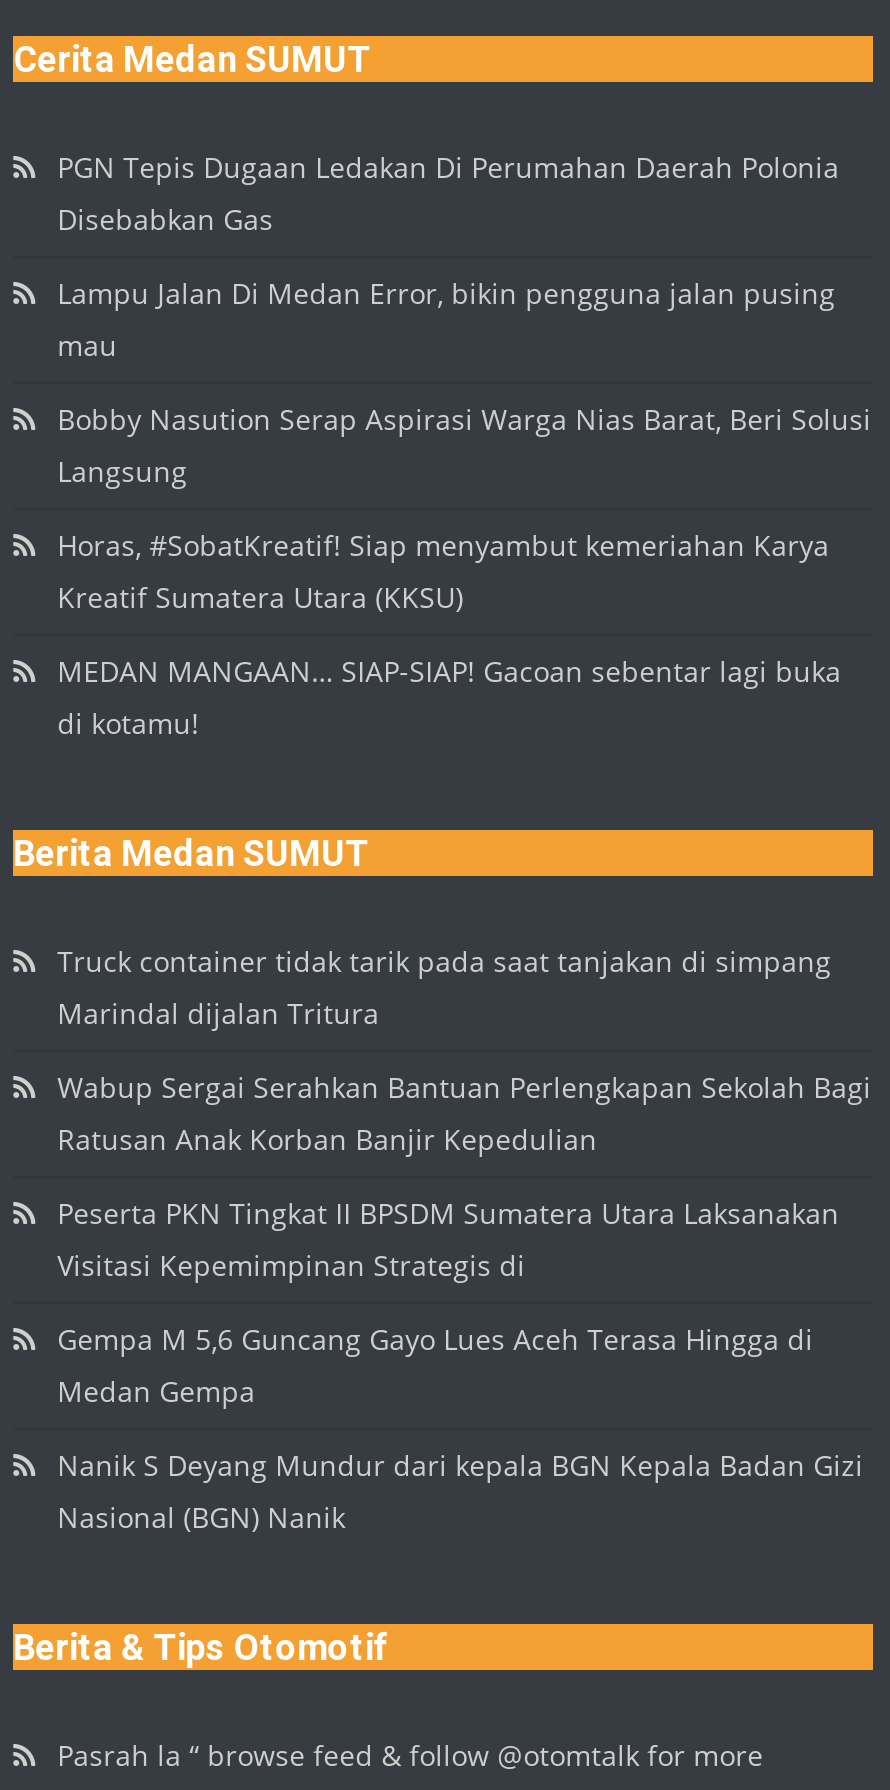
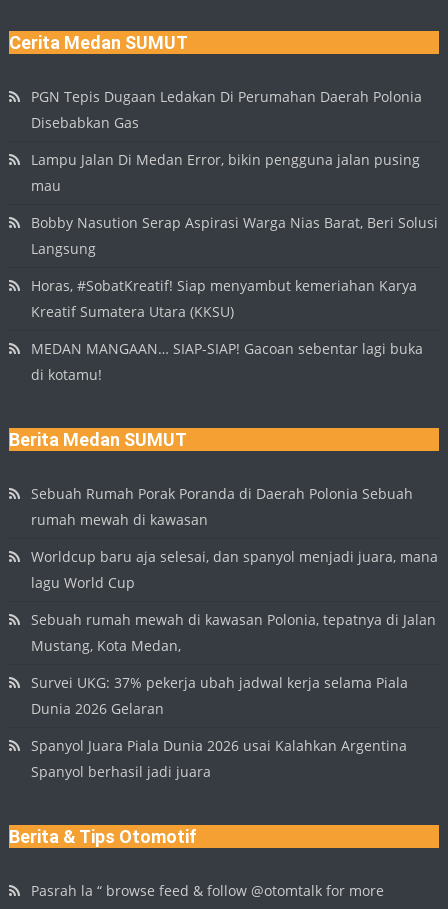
- Truck container tidak tarik pada saat tanjakan di simpang
- Marindal dijalan Tritura
+ Sebuah Rumah Porak Poranda di Daerah Polonia Sebuah
+ rumah mewah di kawasan

- Wabup Sergai Serahkan Bantuan Perlengkapan Sekolah Bagi
- Ratusan Anak Korban Banjir Kepedulian
+ Worldcup baru aja selesai, dan spanyol menjadi juara, mana
+ lagu World Cup

- Peserta PKN Tingkat II BPSDM Sumatera Utara Laksanakan
- Visitasi Kepemimpinan Strategis di
+ Sebuah rumah mewah di kawasan Polonia, tepatnya di Jalan
+ Mustang, Kota Medan,

- Gempa M 5,6 Guncang Gayo Lues Aceh Terasa Hingga di
- Medan Gempa
+ Survei UKG: 37% pekerja ubah jadwal kerja selama Piala
+ Dunia 2026 Gelaran

- Nanik S Deyang Mundur dari kepala BGN Kepala Badan Gizi
- Nasional (BGN) Nanik
+ Spanyol Juara Piala Dunia 2026 usai Kalahkan Argentina
+ Spanyol berhasil jadi juara
